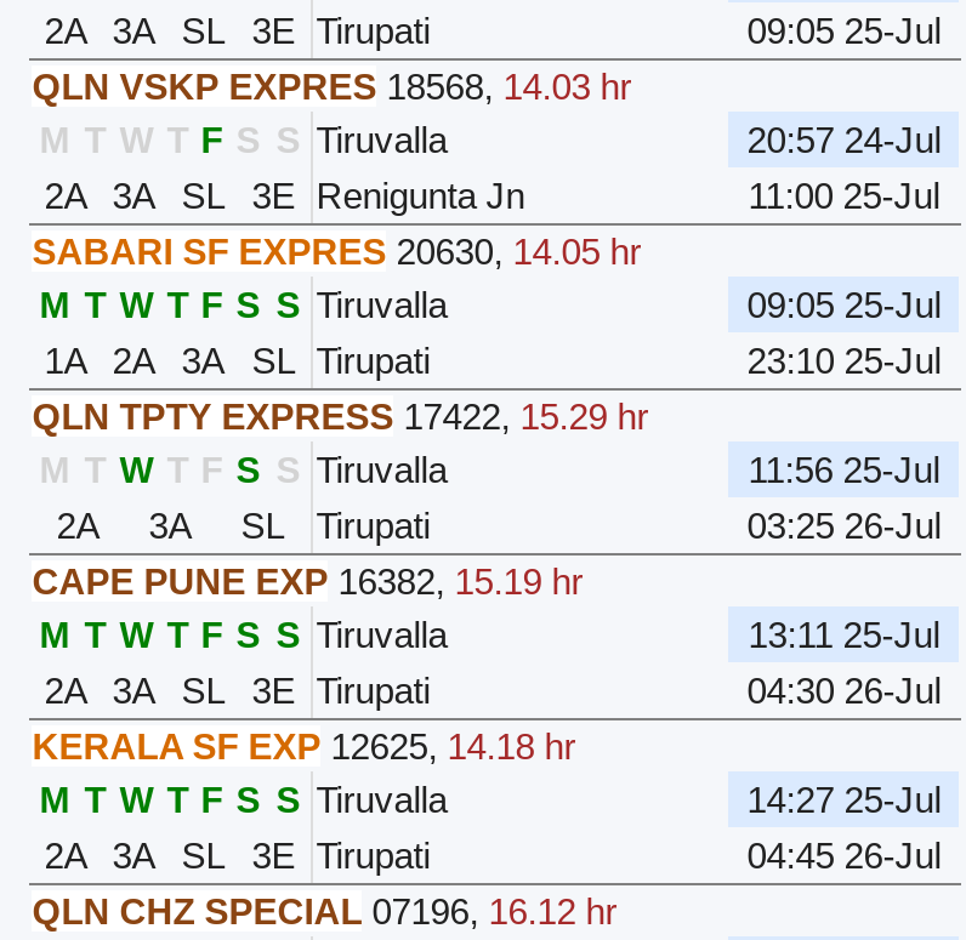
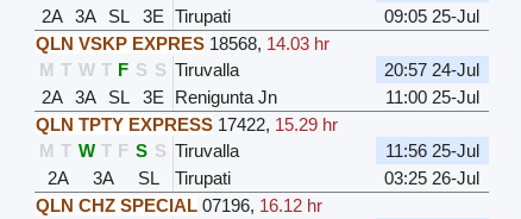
- SABARI SF EXPRES 20630, 14.05 hr
- M T W T F S S Tiruvalla
- 09:05 25-Jul
- 1A 2A
- 3A
- SL Tirupati
- 23:10 25-Jul

- CAPE PUNE EXP 16382, 15.19 hr
- M T W T F S S Tiruvalla
- 13:11 25-Jul
- 2A 3A
- SL
- 3E Tirupati
- 04:30 26-Jul
- KERALA SF EXP 12625, 14.18 hr
- M T W T F S S Tiruvalla
- 14:27 25-Jul
- 2A 3A
- SL
- 3E Tirupati
- 04:45 26-Jul
